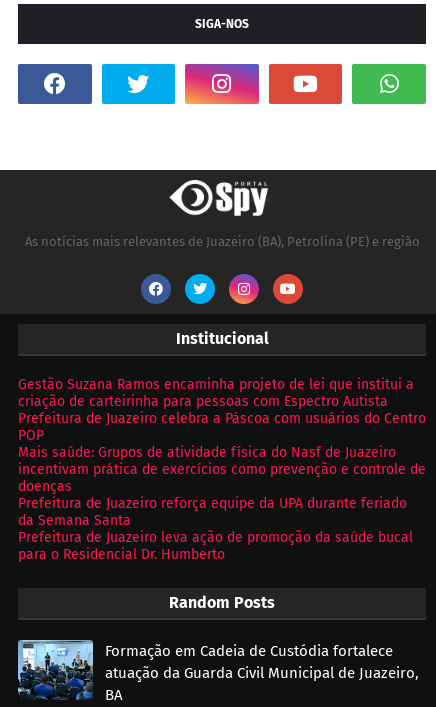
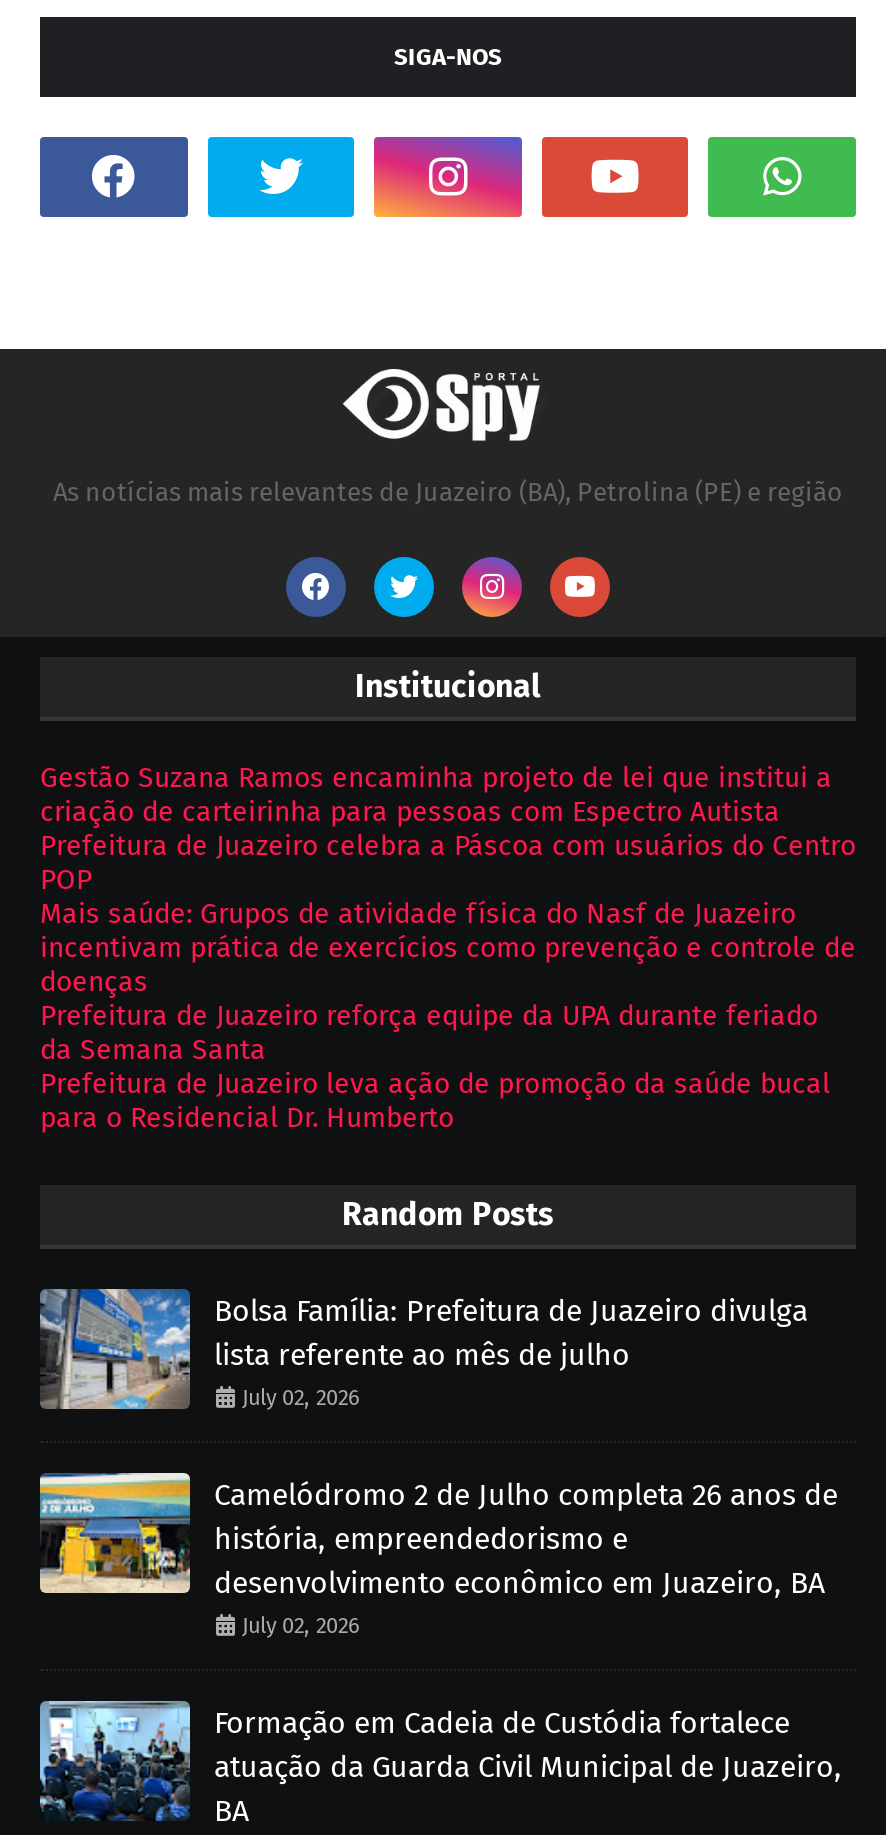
+ [image]

+ [image]
+ Bolsa Família: Prefeitura de Juazeiro divulga
+ lista referente ao mês de julho
+ July 02, 2026
+ Camelódromo 2 de Julho completa 26 anos de
+ história, empreendedorismo e
+ desenvolvimento econômico em Juazeiro, BA
+ July 02, 2026
